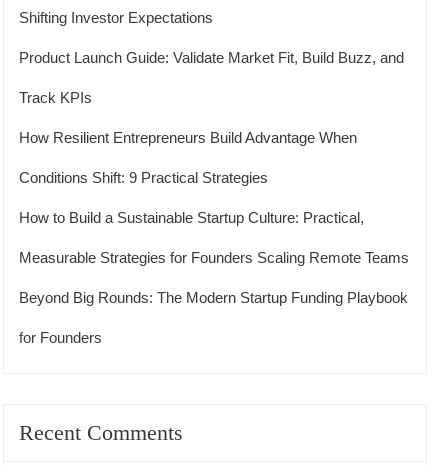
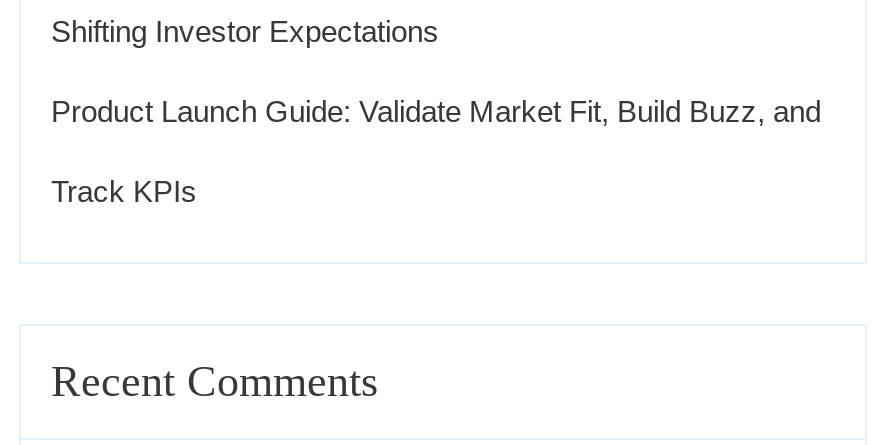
- How Resilient Entrepreneurs Build Advantage When
- Conditions Shift: 9 Practical Strategies
- How to Build a Sustainable Startup Culture: Practical,
- Measurable Strategies for Founders Scaling Remote Teams
- Beyond Big Rounds: The Modern Startup Funding Playbook
- for Founders
